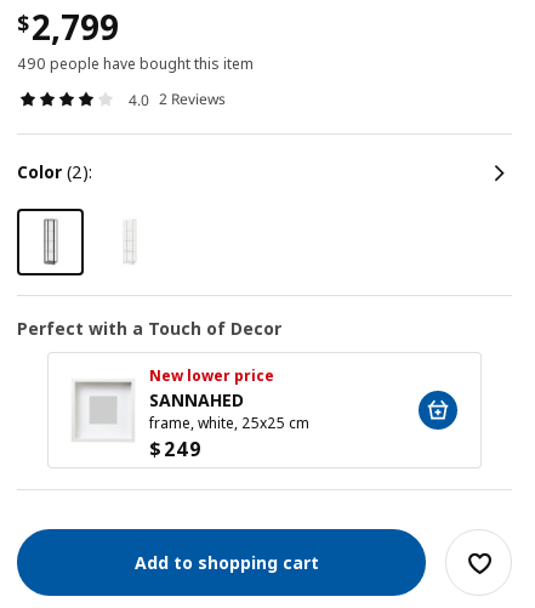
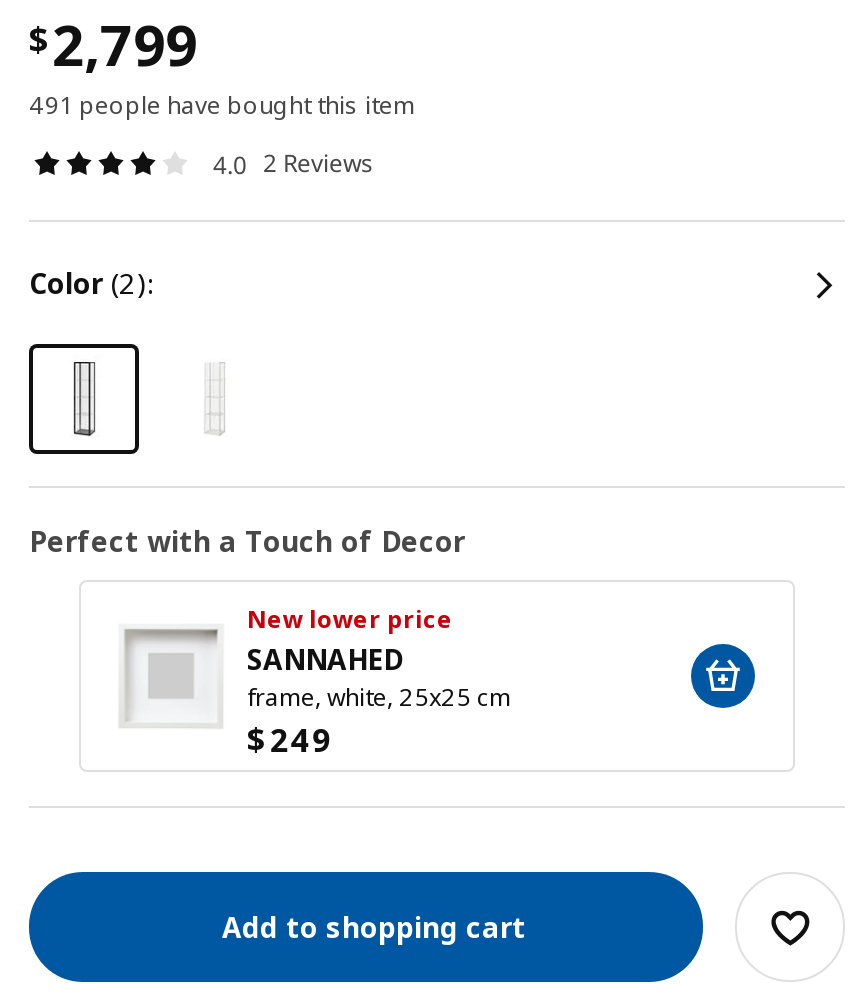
- 490 people have bought this item
+ 491 people have bought this item
